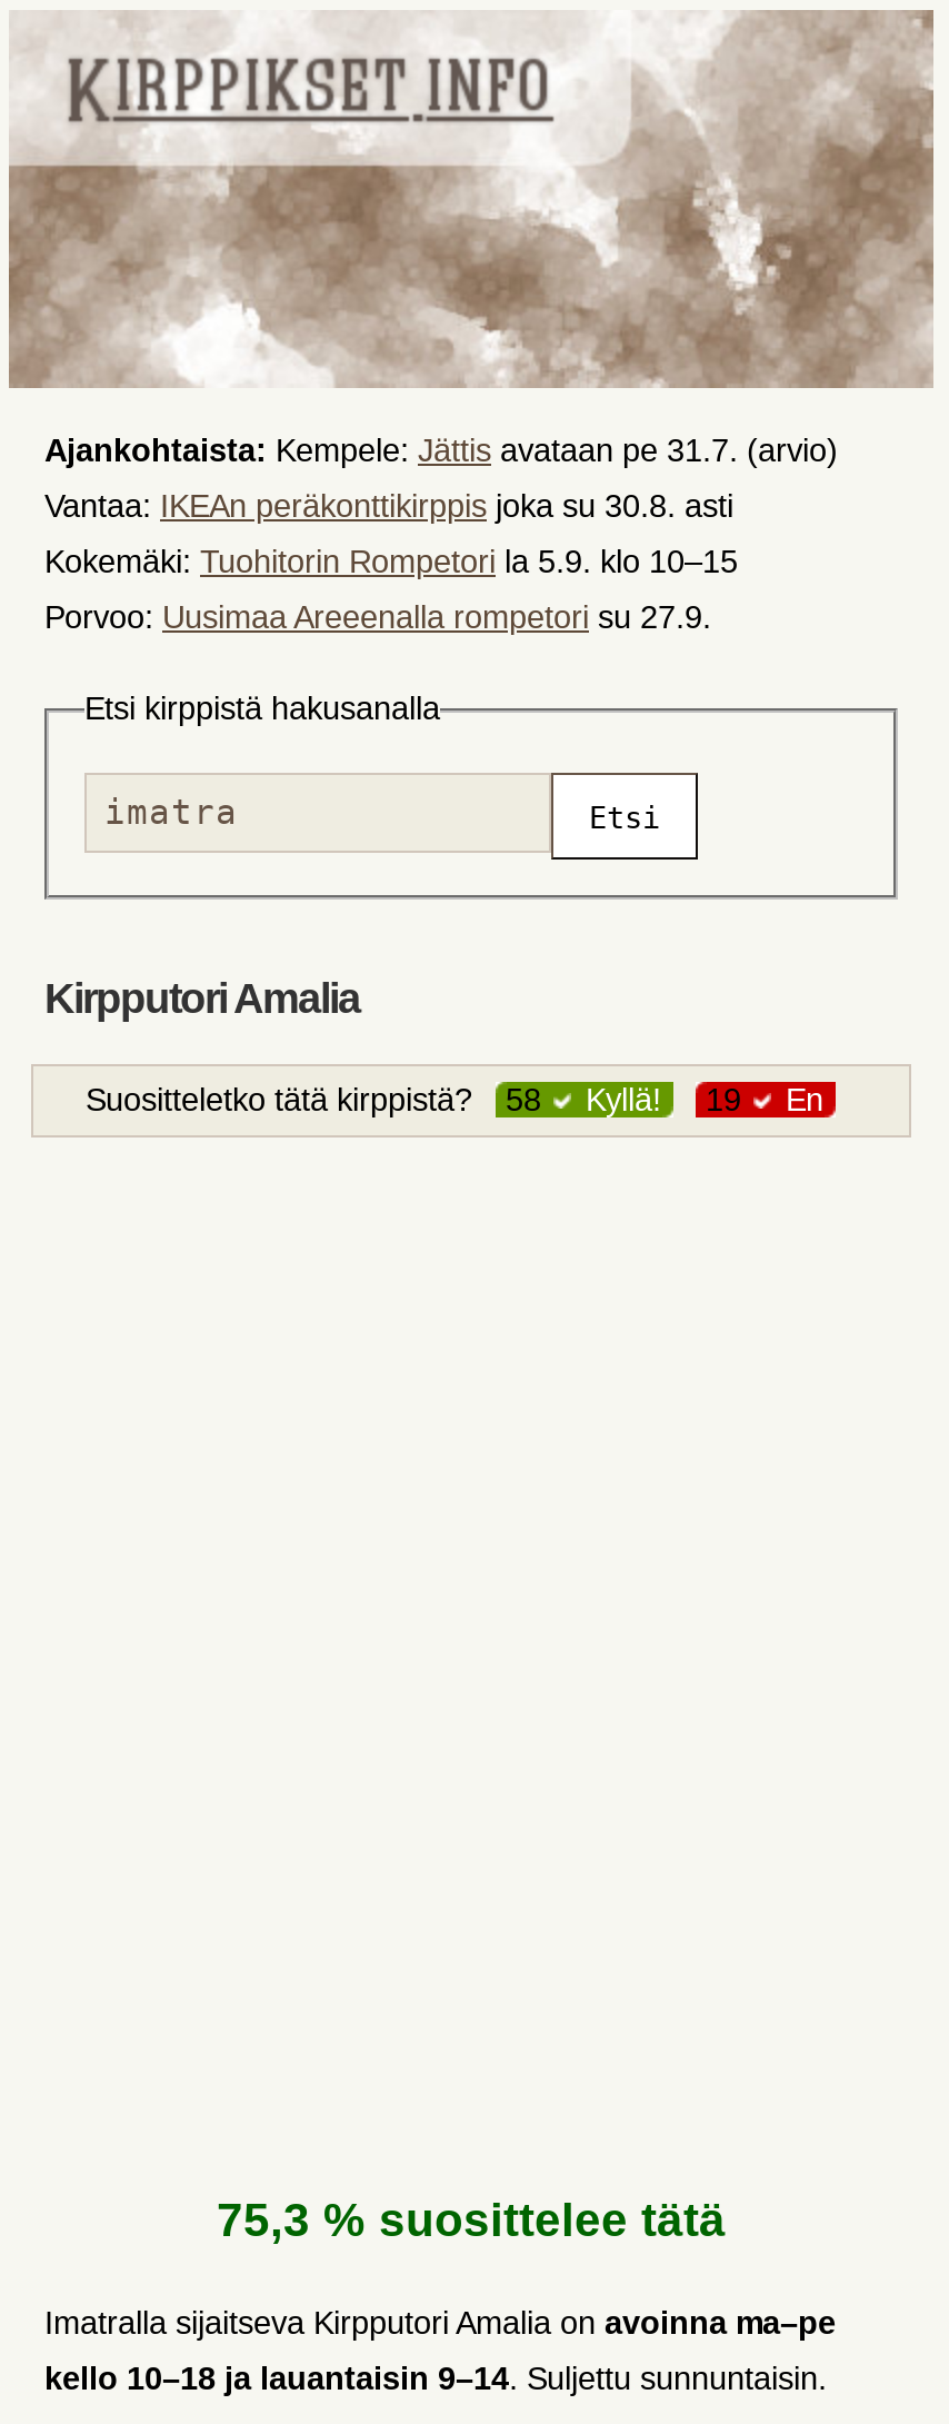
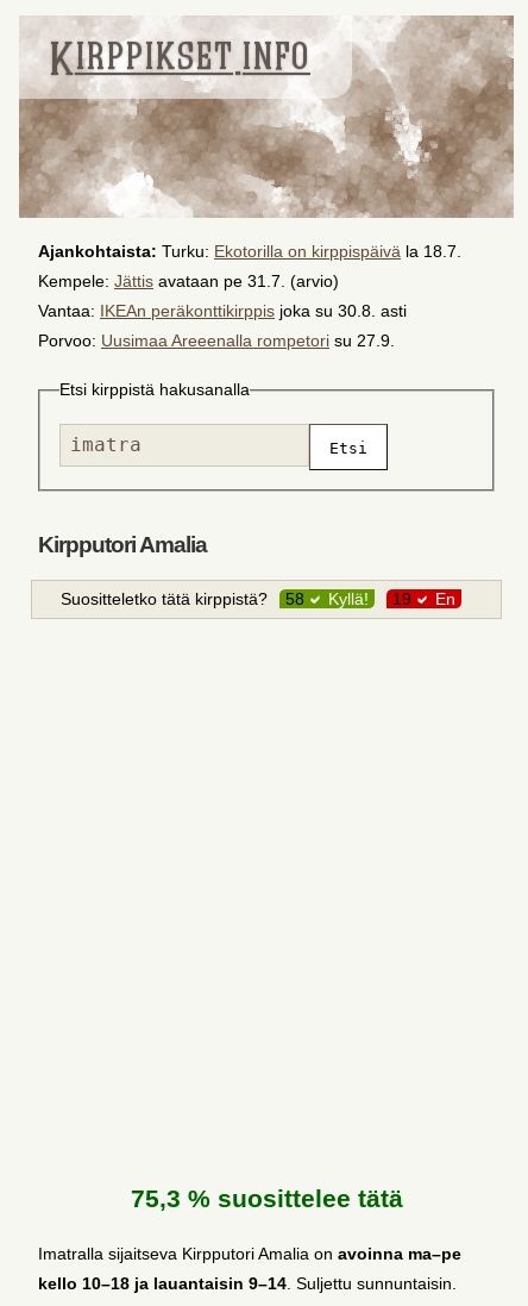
- Ajankohtaista: Kempele: Jättis avataan pe 31.7. (arvio)
+ Ajankohtaista: Turku: Ekotorilla on kirppispäivä la 18.7.
+ Kempele: Jättis avataan pe 31.7. (arvio)

moved down: Vantaa: IKEAn peräkonttikirppis joka su 30.8. asti

- Kokemäki: Tuohitorin Rompetori la 5.9. klo 10–15
